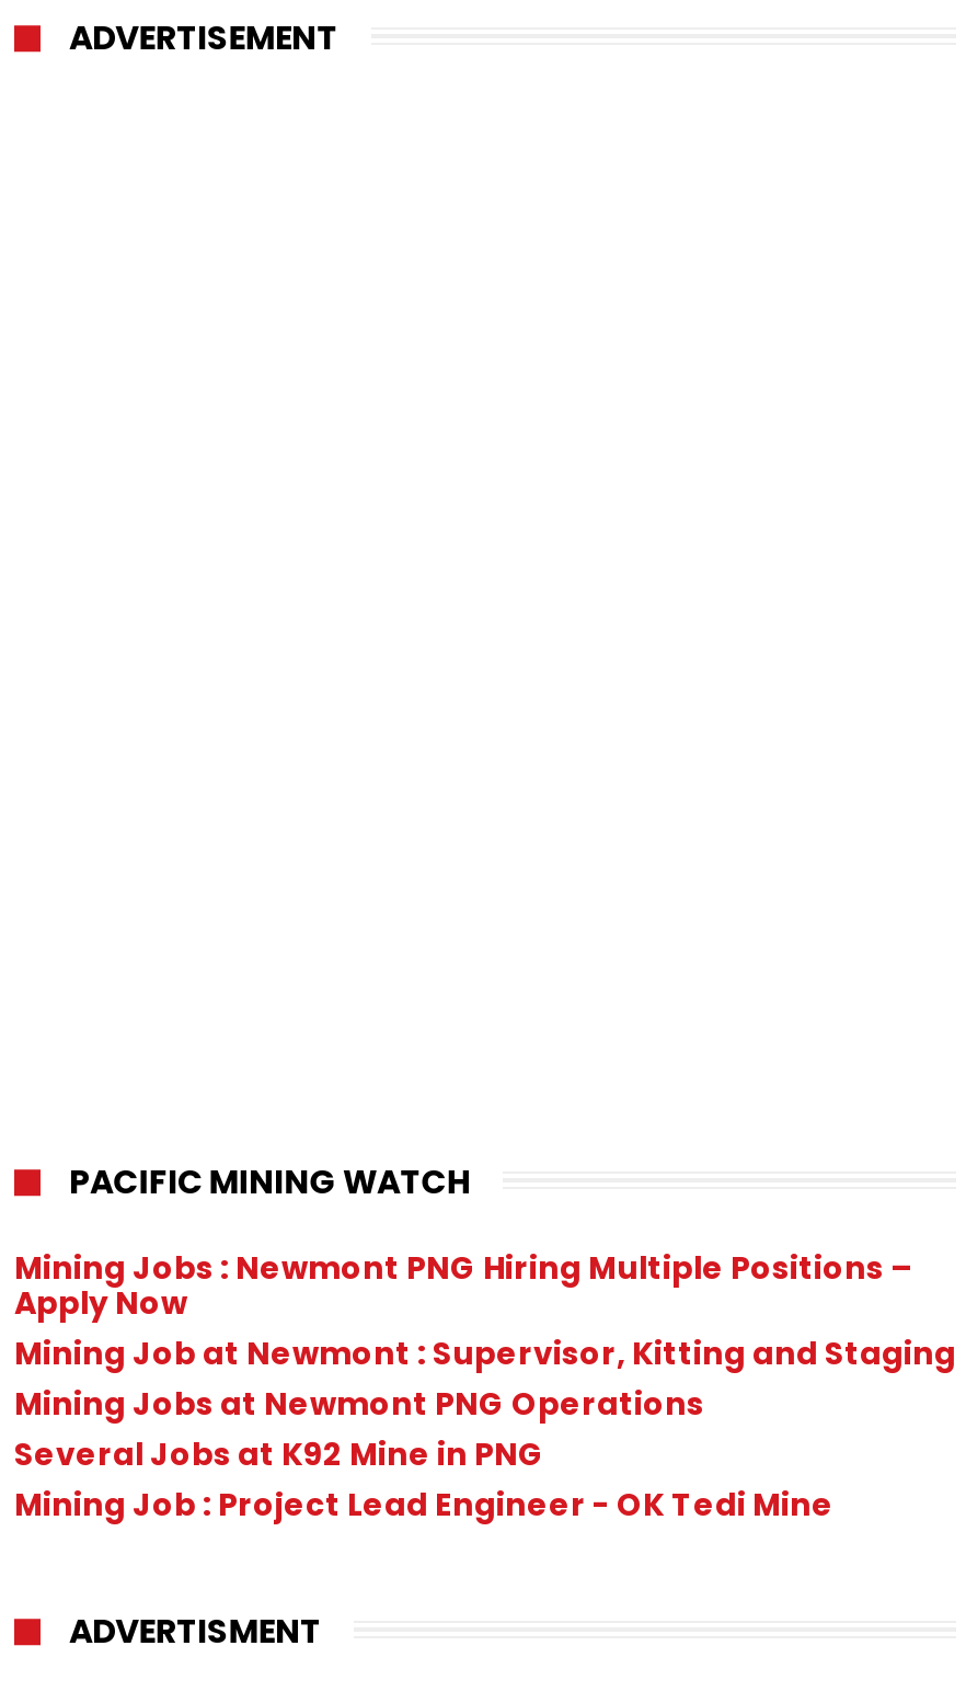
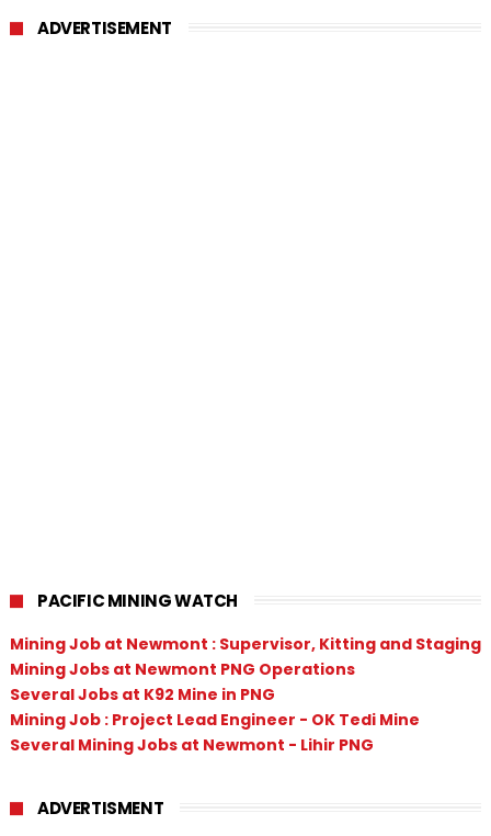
- Mining Jobs : Newmont PNG Hiring Multiple Positions –
- Apply Now

moved up: Mining Job at Newmont : Supervisor, Kitting and Staging | Mining Jobs at Newmont PNG Operations | Several Jobs at K92 Mine in PNG | Mining Job : Project Lead Engineer - OK Tedi Mine

+ Several Mining Jobs at Newmont - Lihir PNG
